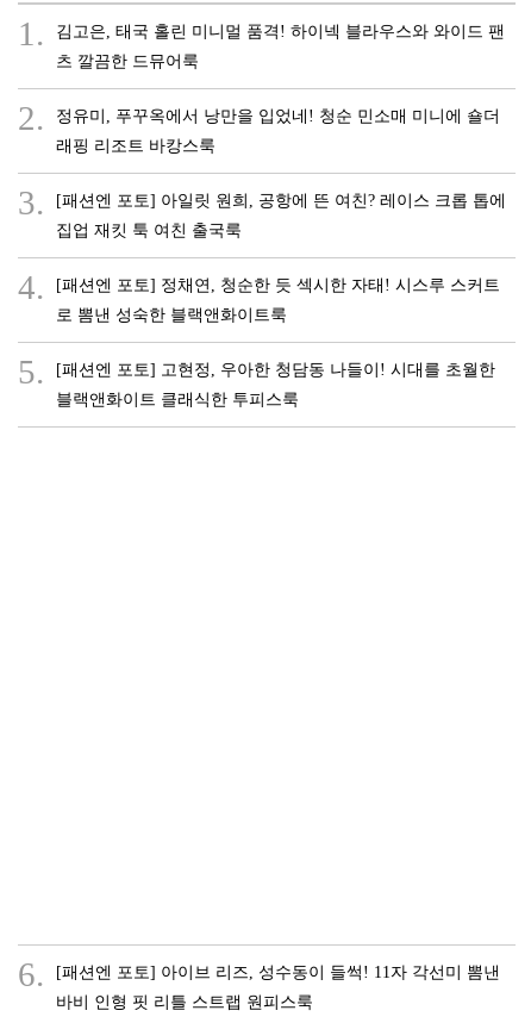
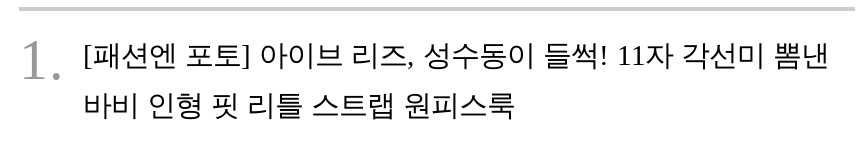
- 김고은, 태국 홀린 미니멀 품격! 하이넥 블라우스와 와이드 팬
- 츠 깔끔한 드뮤어룩
- 2.
- 정유미, 푸꾸옥에서 낭만을 입었네! 청순 민소매 미니에 숄더
- 래핑 리조트 바캉스룩
- 3.
- [패션엔 포토] 아일릿 원희, 공항에 뜬 여친? 레이스 크롭 톱에
- 집업 재킷 툭 여친 출국룩
- 4.
- [패션엔 포토] 정채연, 청순한 듯 섹시한 자태! 시스루 스커트
- 로 뽐낸 성숙한 블랙앤화이트룩
- 5.
- [패션엔 포토] 고현정, 우아한 청담동 나들이! 시대를 초월한
- 블랙앤화이트 클래식한 투피스룩

- 6.
